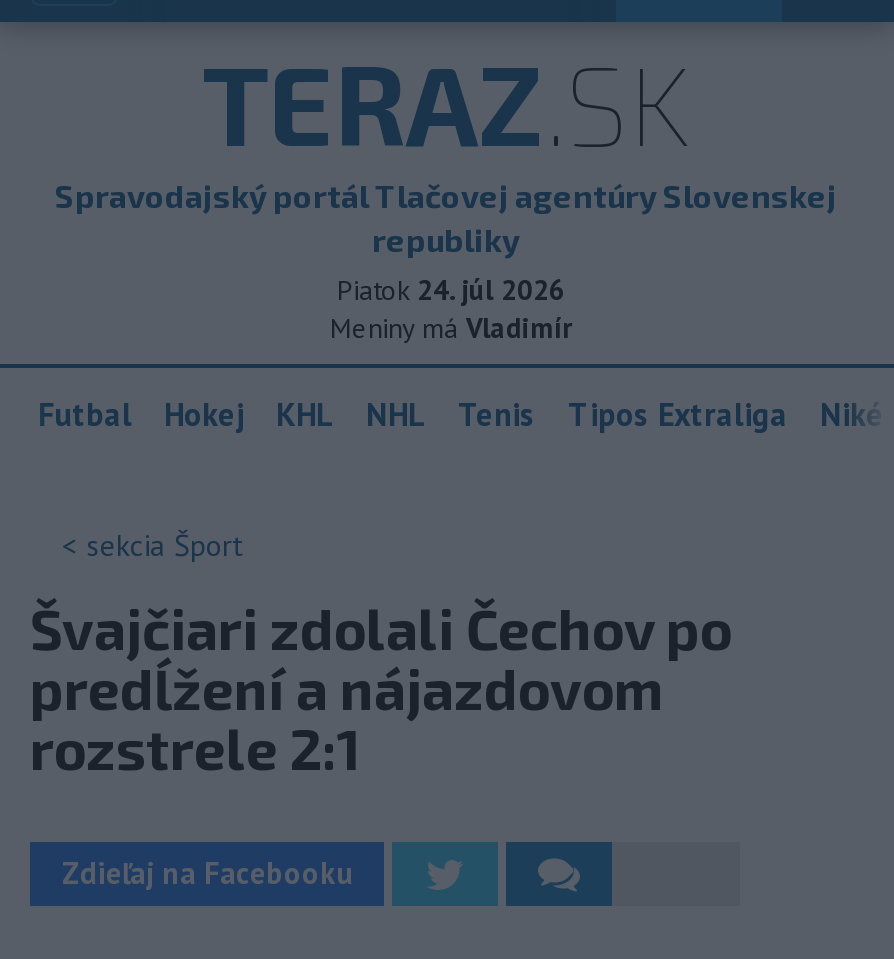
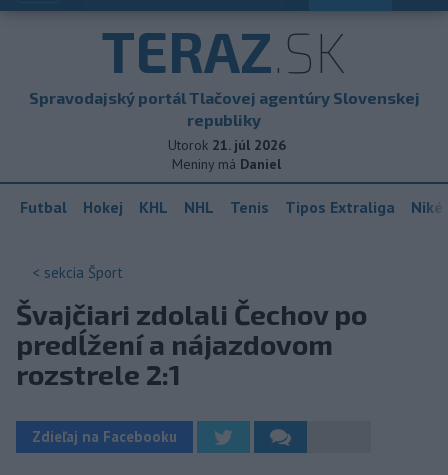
- Piatok 24. júl 2026
+ Utorok 21. júl 2026

- Meniny má Vladimír
+ Meniny má Daniel
